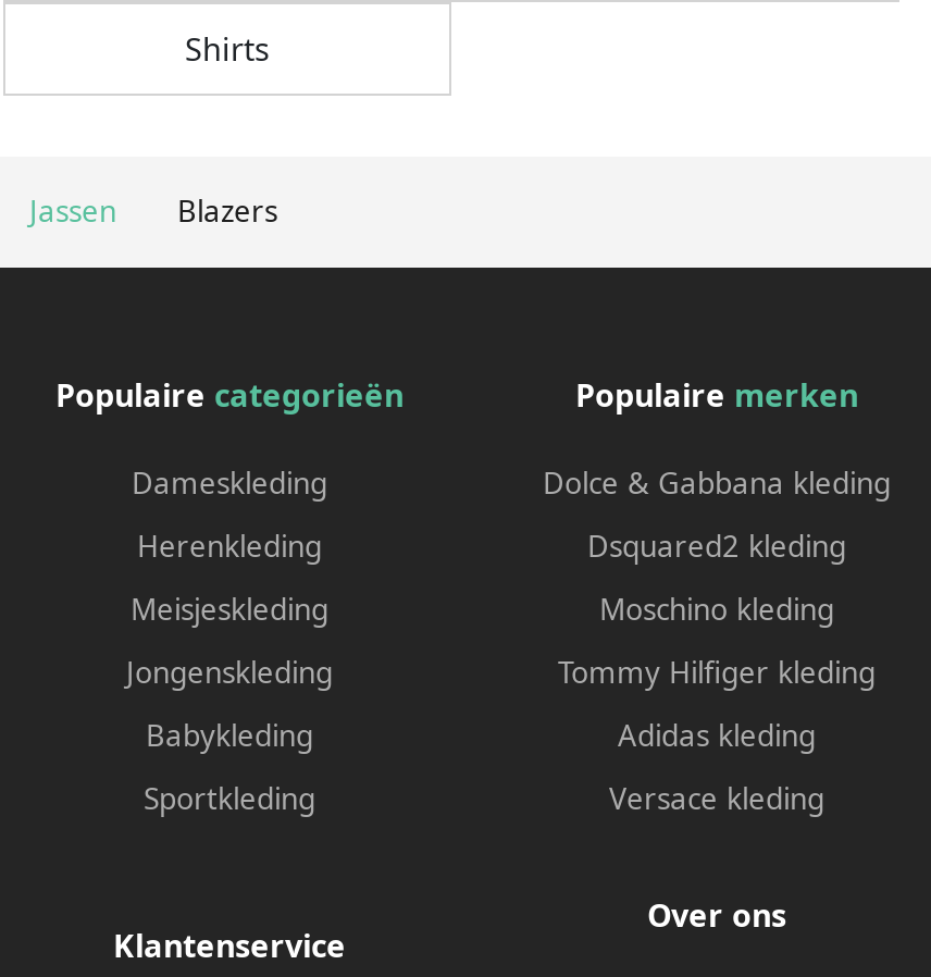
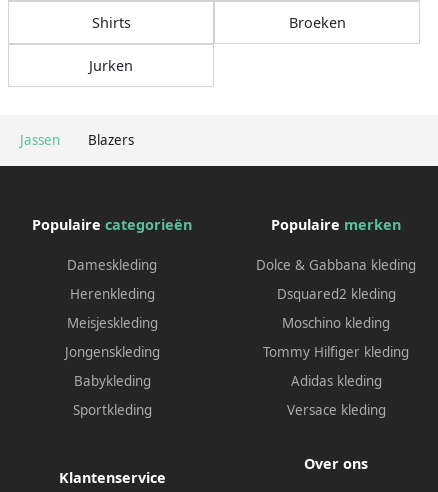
+ Broeken
+ Jurken
